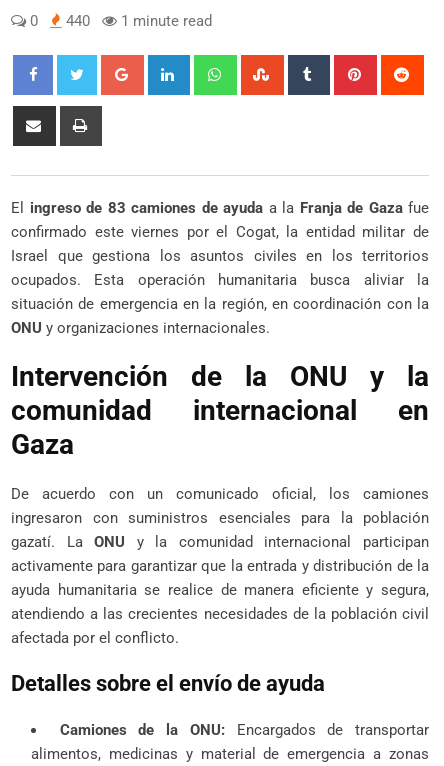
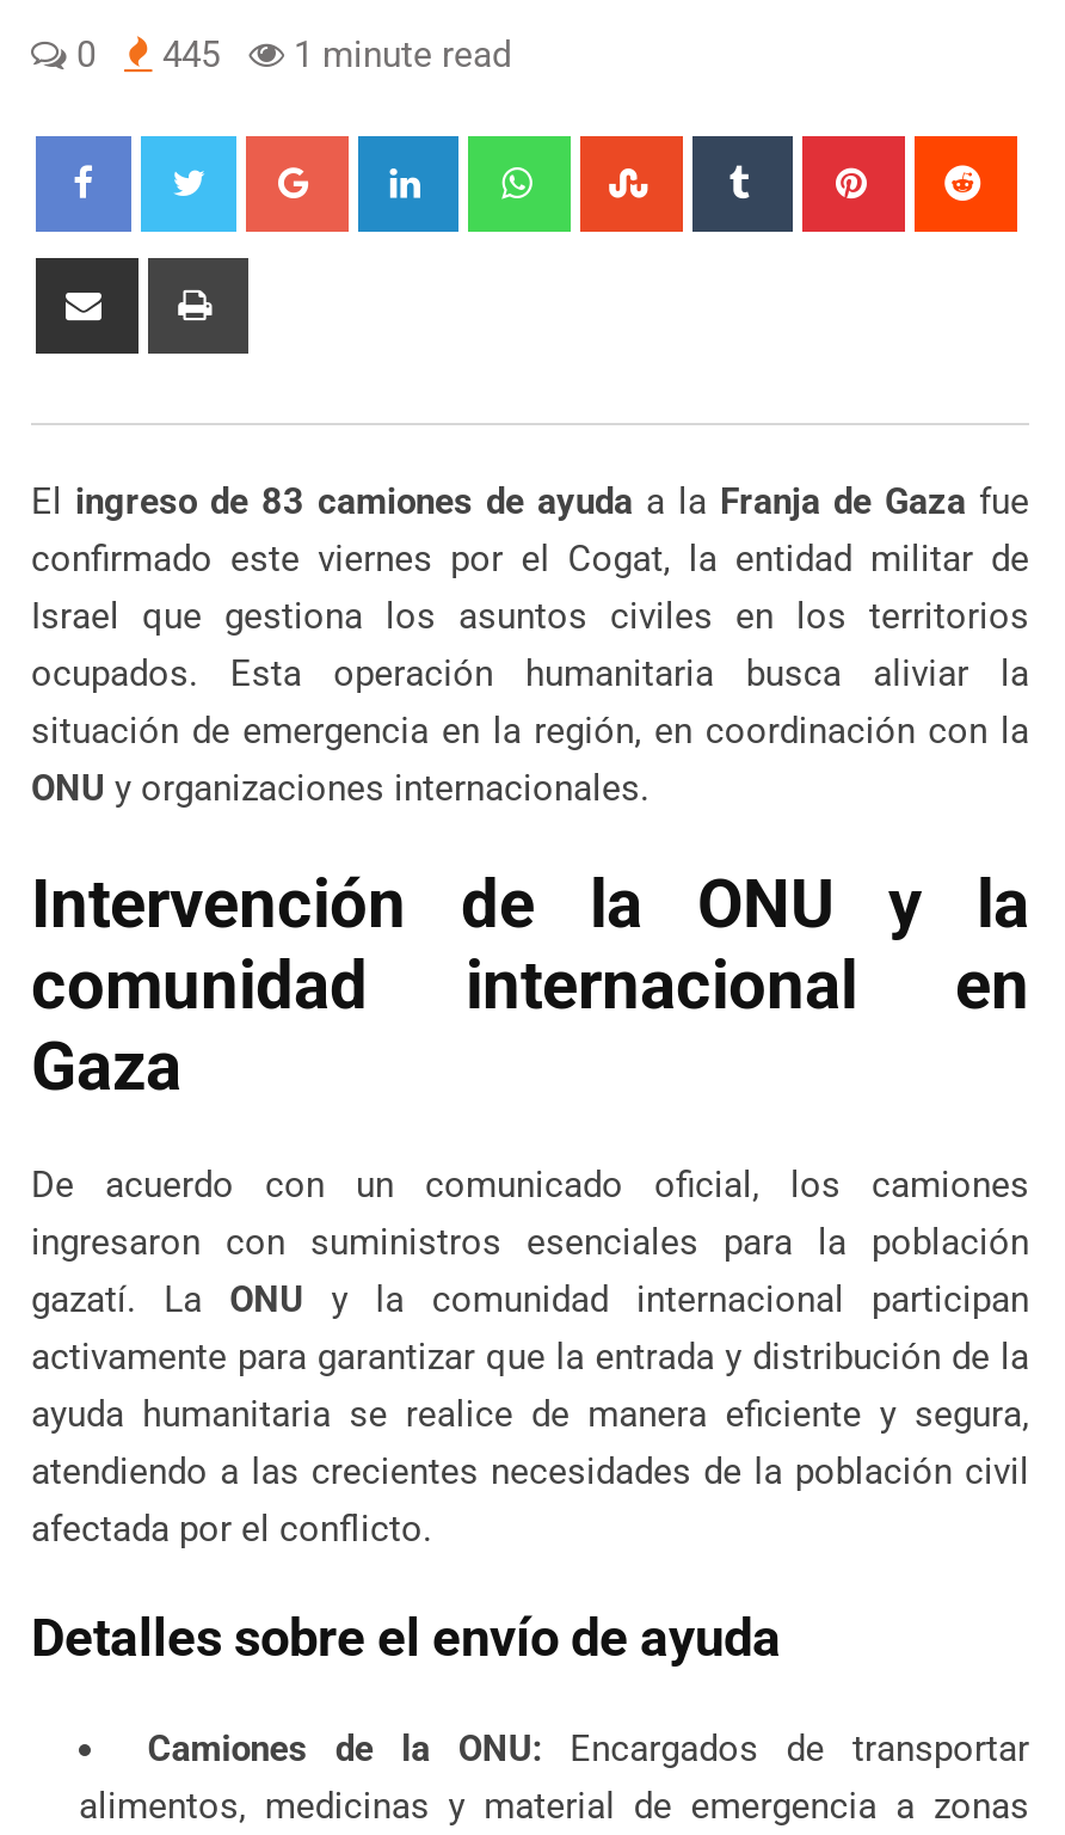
- 0 440 1 minute read
+ 0 445 1 minute read
